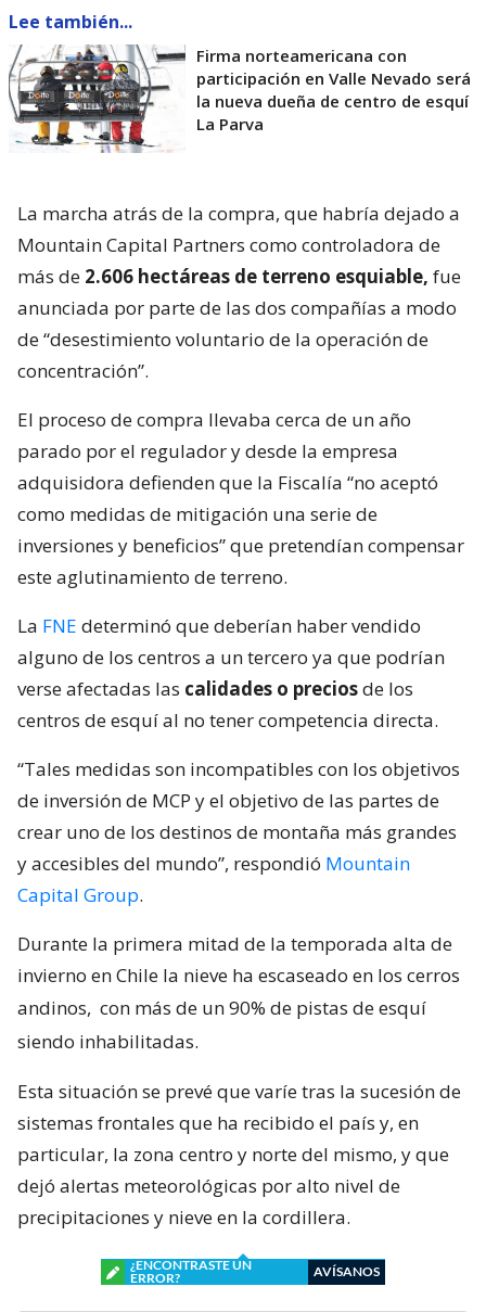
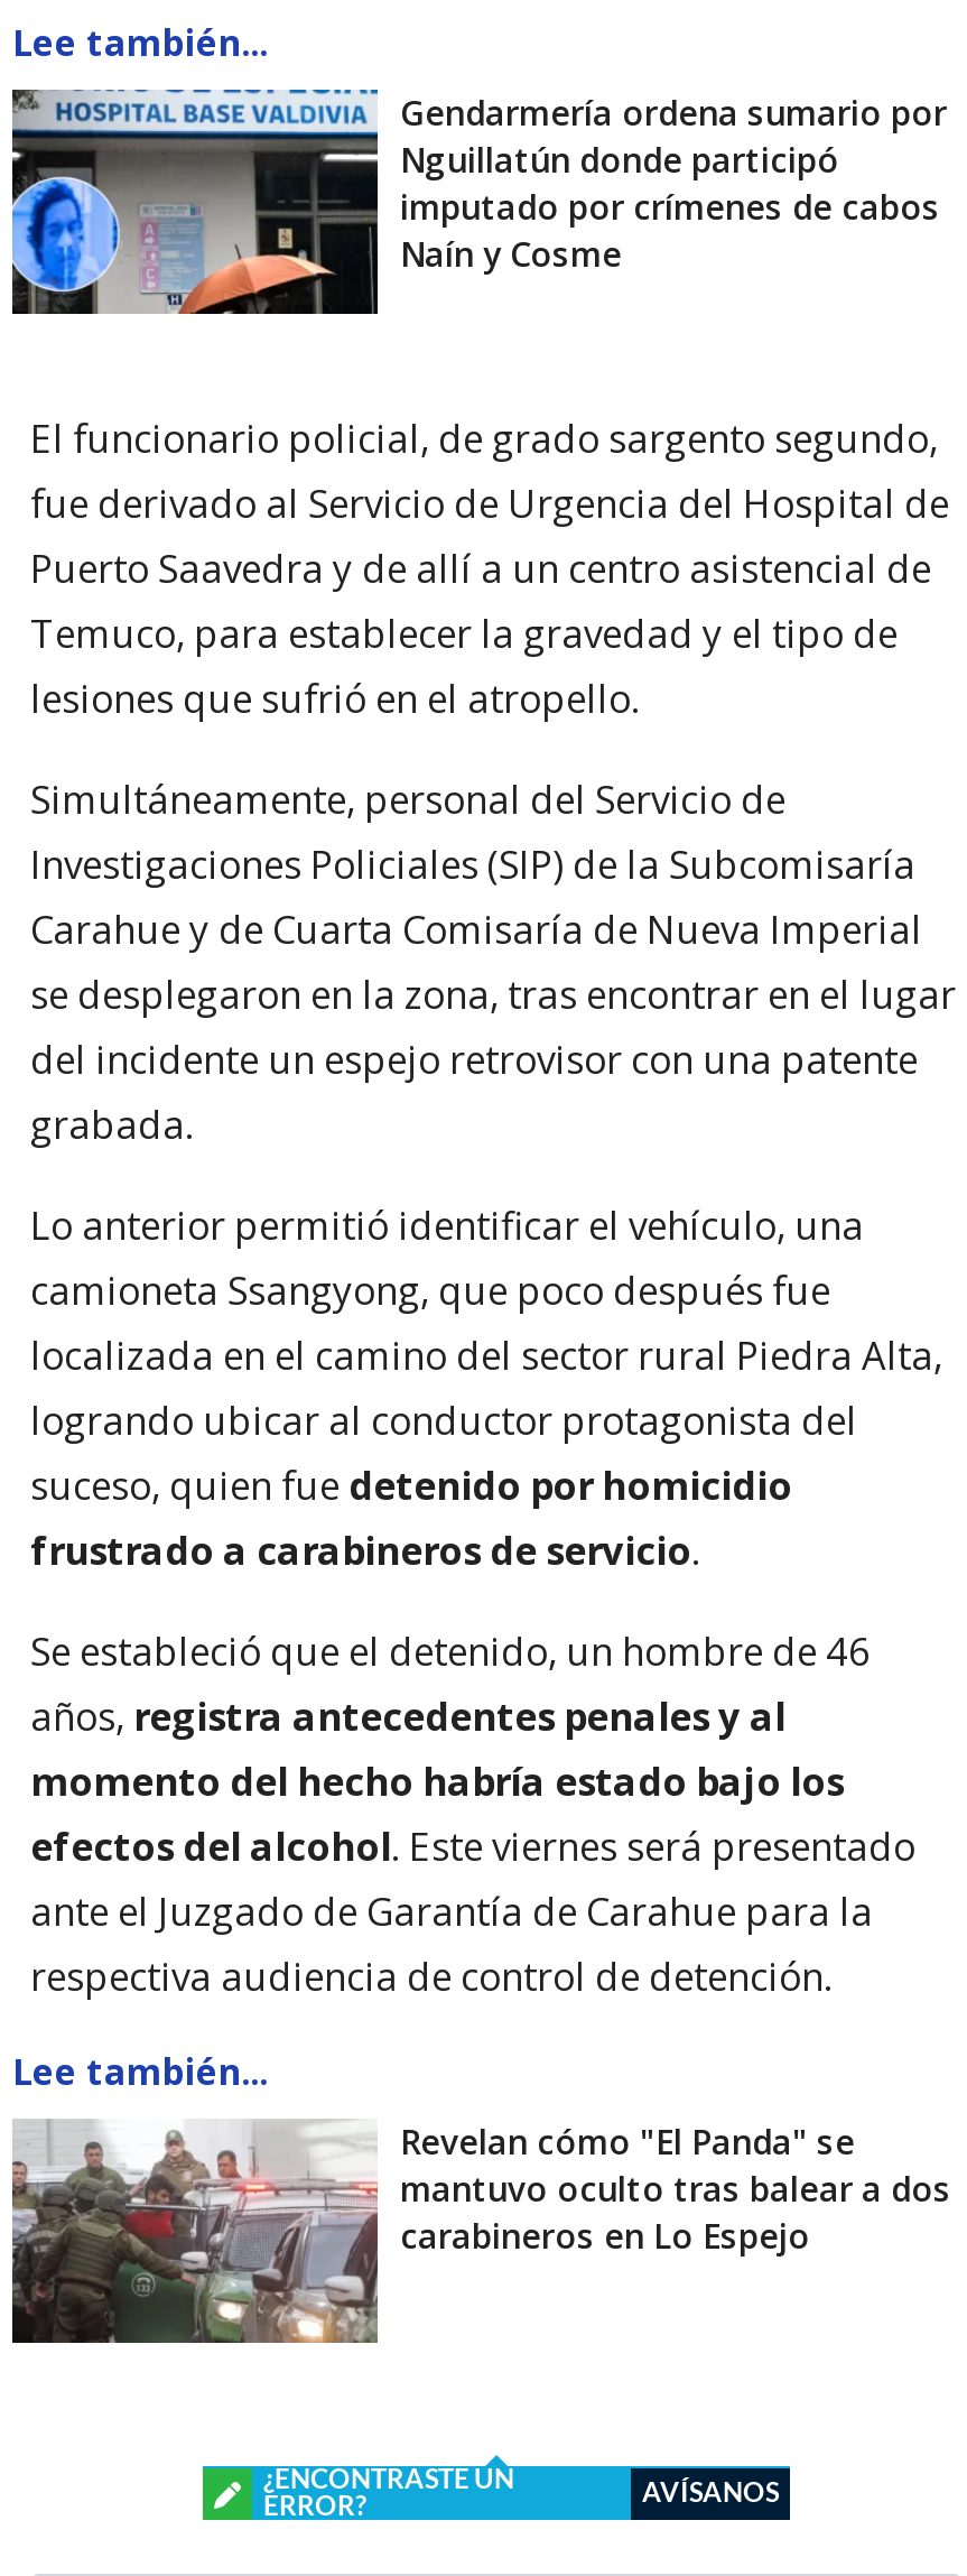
- [image]
- Firma norteamericana con
- participación en Valle Nevado será
- la nueva dueña de centro de esquí
- La Parva
+ [image]
+ Gendarmería ordena sumario por
+ Nguillatún donde participó
+ imputado por crímenes de cabos
+ Naín y Cosme

- La marcha atrás de la compra, que habría dejado a
- Mountain Capital Partners como controladora de
- más de 2.606 hectáreas de terreno esquiable, fue
- anunciada por parte de las dos compañías a modo
- de “desestimiento voluntario de la operación de
- concentración”.
+ El funcionario policial, de grado sargento segundo,
+ fue derivado al Servicio de Urgencia del Hospital de
+ Puerto Saavedra y de allí a un centro asistencial de
+ Temuco, para establecer la gravedad y el tipo de
+ lesiones que sufrió en el atropello.

- El proceso de compra llevaba cerca de un año
- parado por el regulador y desde la empresa
- adquisidora defienden que la Fiscalía “no aceptó
- como medidas de mitigación una serie de
- inversiones y beneficios” que pretendían compensar
- este aglutinamiento de terreno.
+ Simultáneamente, personal del Servicio de
+ Investigaciones Policiales (SIP) de la Subcomisaría
+ Carahue y de Cuarta Comisaría de Nueva Imperial
+ se desplegaron en la zona, tras encontrar en el lugar
+ del incidente un espejo retrovisor con una patente
+ grabada.

- La FNE determinó que deberían haber vendido
- alguno de los centros a un tercero ya que podrían
- verse afectadas las calidades o precios de los
- centros de esquí al no tener competencia directa.
+ Lo anterior permitió identificar el vehículo, una
+ camioneta Ssangyong, que poco después fue
+ localizada en el camino del sector rural Piedra Alta,
+ logrando ubicar al conductor protagonista del
+ suceso, quien fue detenido por homicidio
+ frustrado a carabineros de servicio.

- “Tales medidas son incompatibles con los objetivos
- de inversión de MCP y el objetivo de las partes de
- crear uno de los destinos de montaña más grandes
- y accesibles del mundo”, respondió Mountain
- Capital Group.
+ Se estableció que el detenido, un hombre de 46
+ años, registra antecedentes penales y al
+ momento del hecho habría estado bajo los
+ efectos del alcohol. Este viernes será presentado
+ ante el Juzgado de Garantía de Carahue para la
+ respectiva audiencia de control de detención.

- Durante la primera mitad de la temporada alta de
- invierno en Chile la nieve ha escaseado en los cerros
- andinos, con más de un 90% de pistas de esquí
- siendo inhabilitadas.
+ Lee también...

- Esta situación se prevé que varíe tras la sucesión de
- sistemas frontales que ha recibido el país y, en
- particular, la zona centro y norte del mismo, y que
- dejó alertas meteorológicas por alto nivel de
- precipitaciones y nieve en la cordillera.
+ Revelan cómo "El Panda" se
+ mantuvo oculto tras balear a dos
+ carabineros en Lo Espejo
